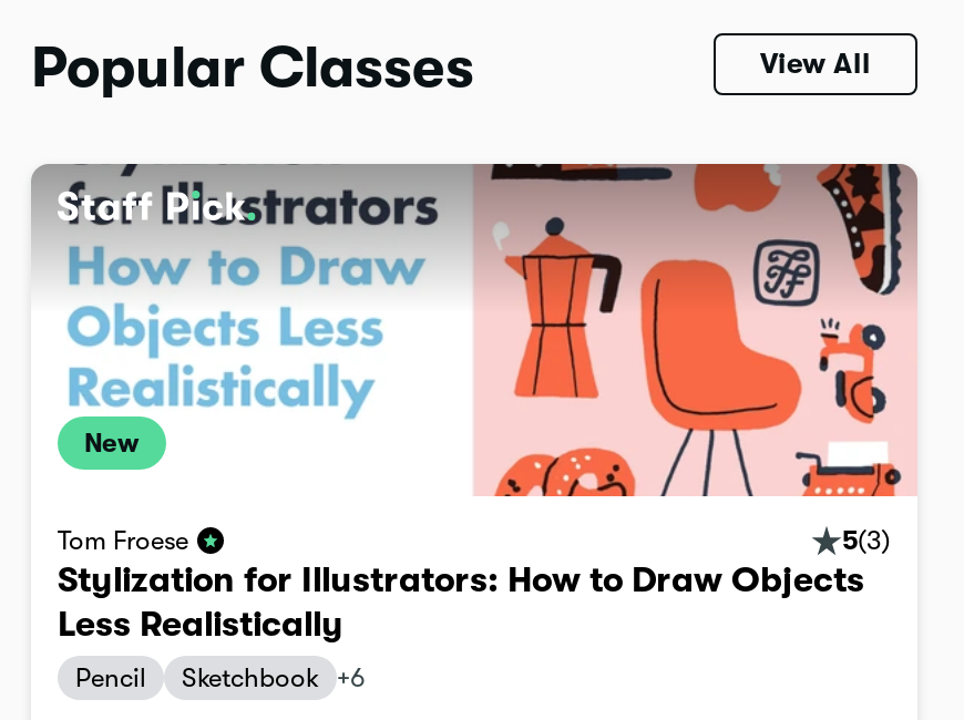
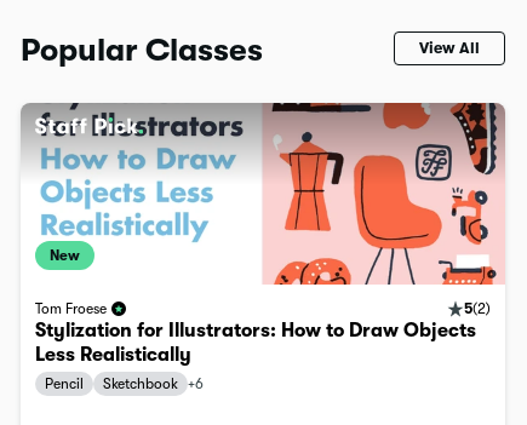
- 5(3)
+ 5(2)
